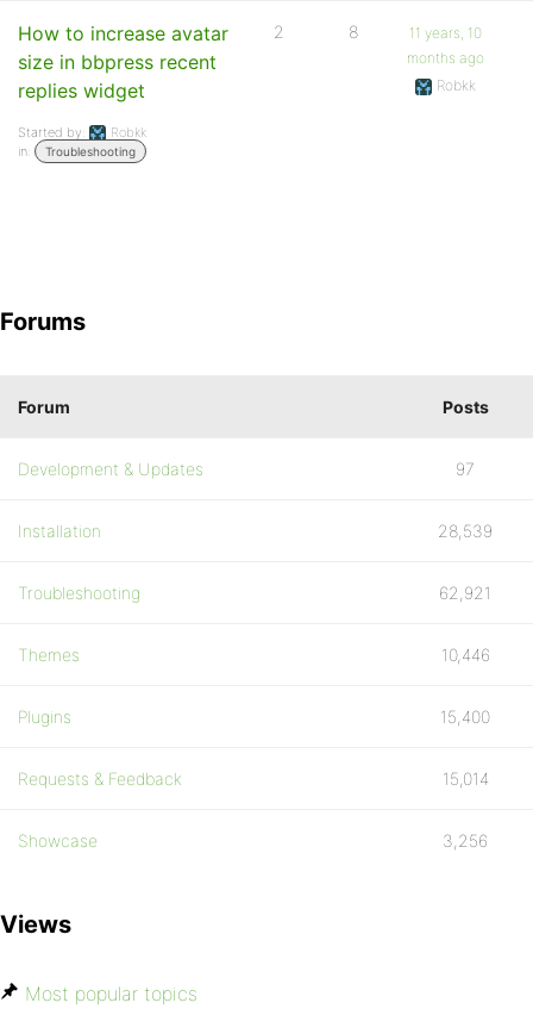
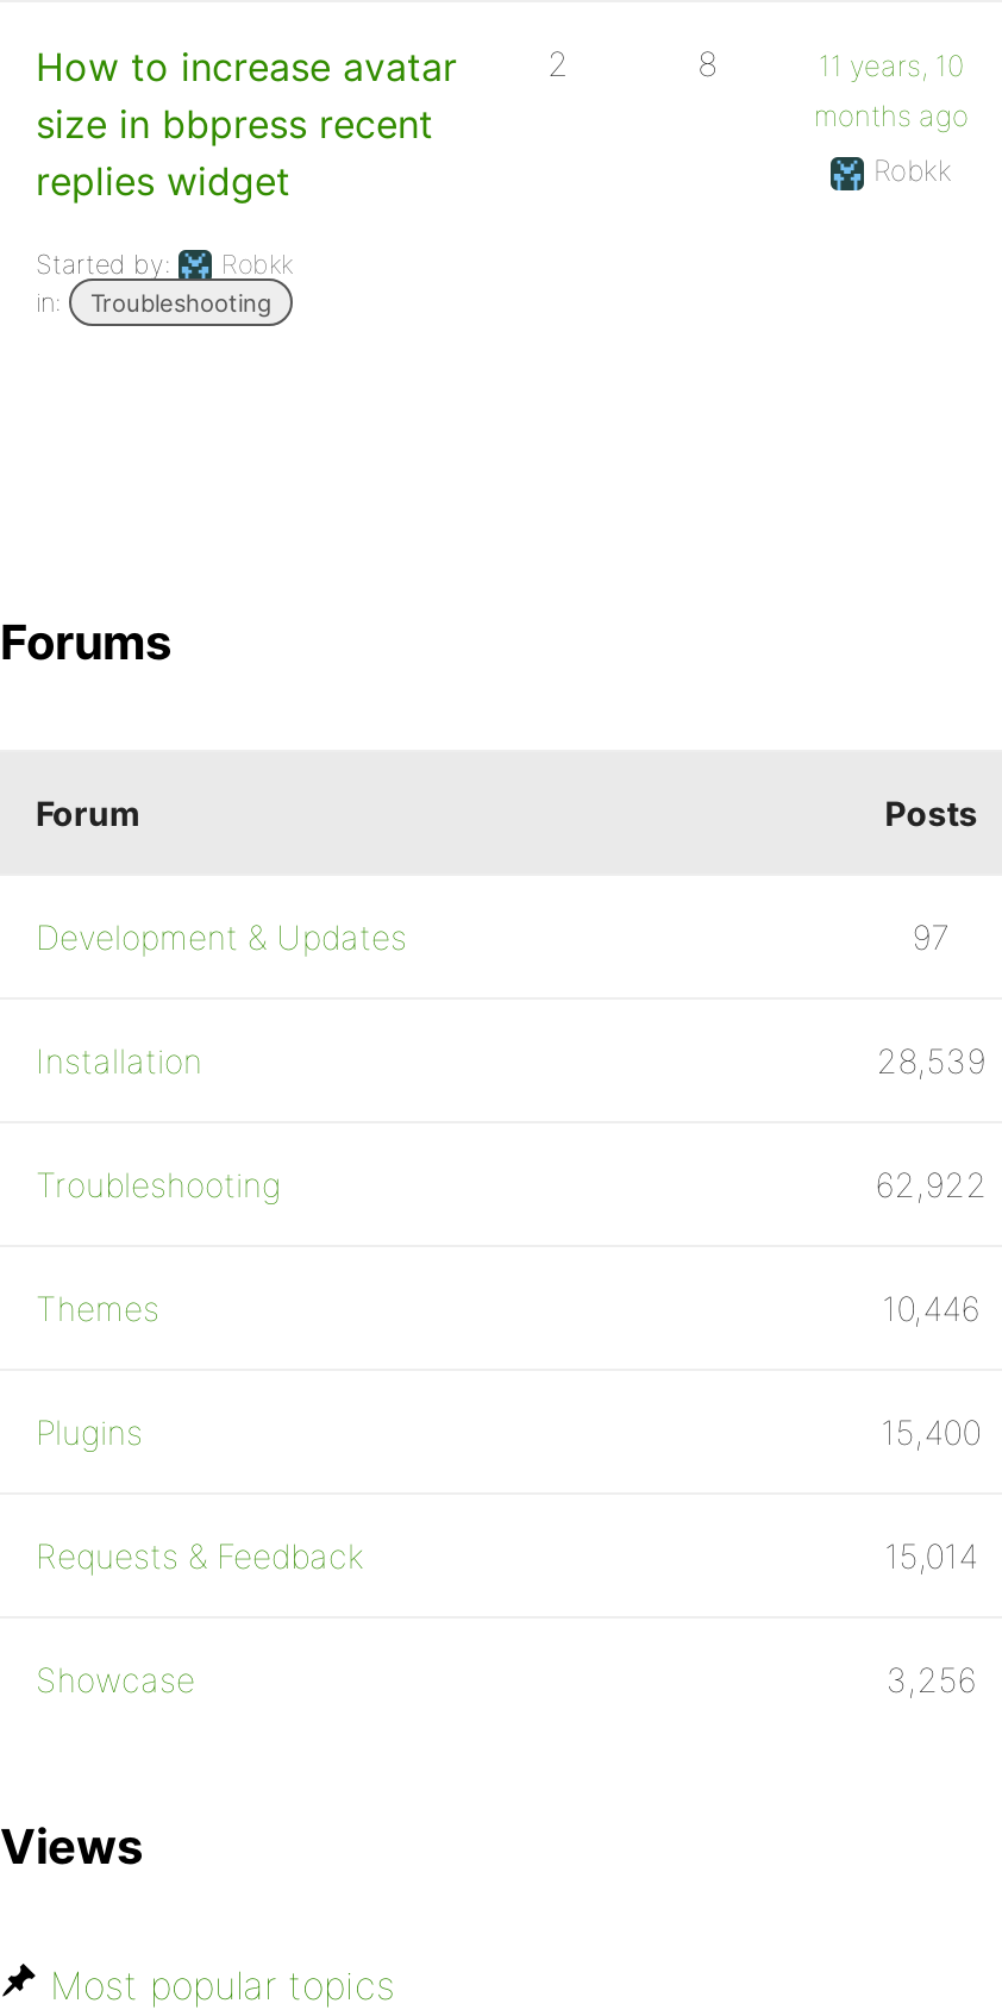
- 62,921
+ 62,922
